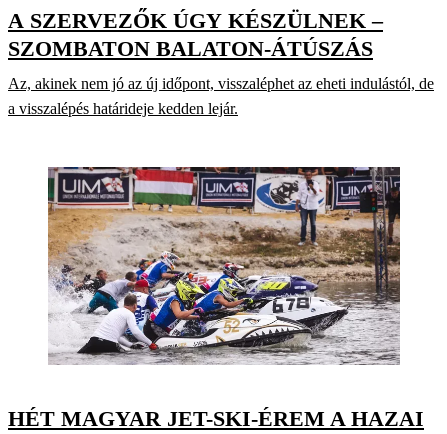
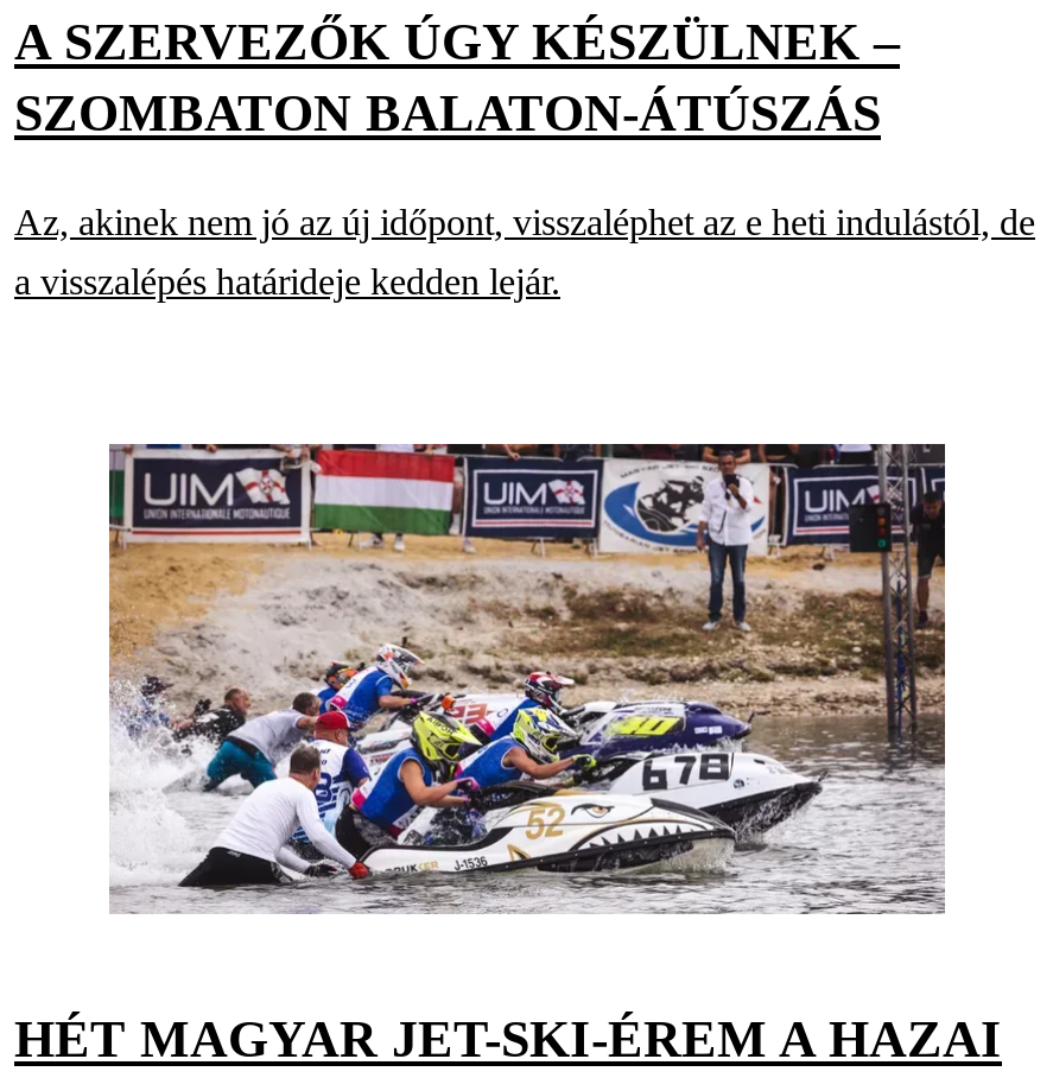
- Az, akinek nem jó az új időpont, visszaléphet az eheti indulástól, de
+ Az, akinek nem jó az új időpont, visszaléphet az e heti indulástól, de
